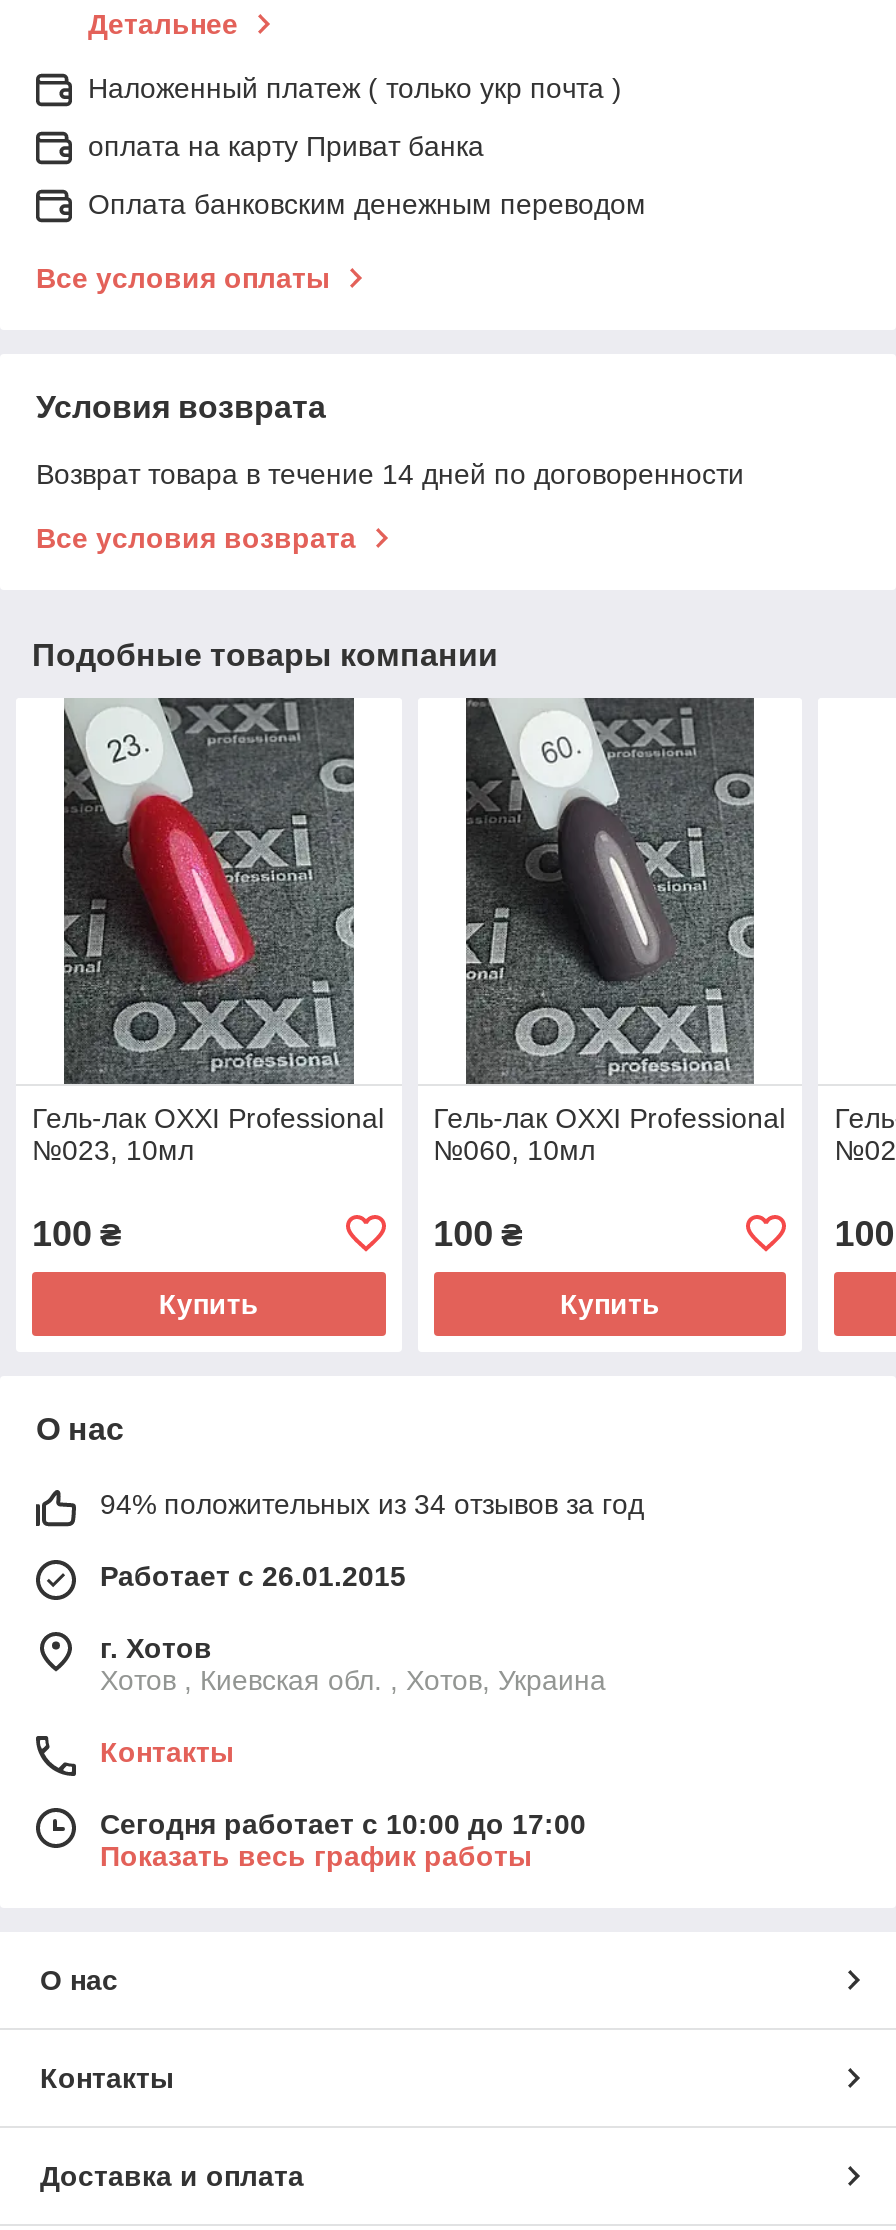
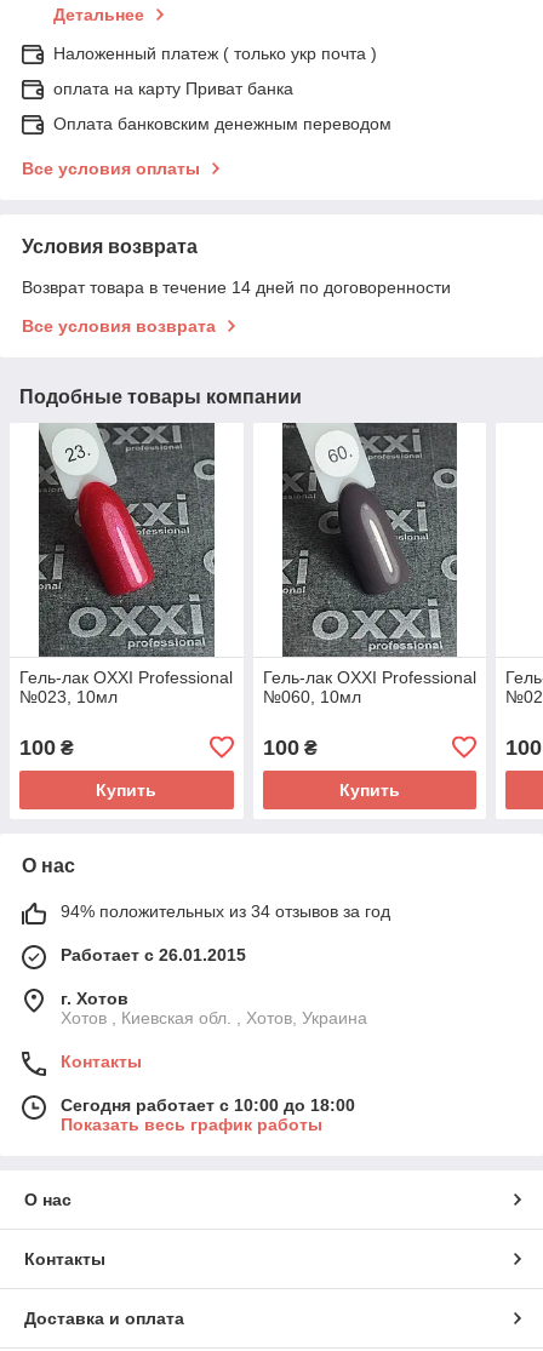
- Сегодня работает с 10:00 до 17:00
+ Сегодня работает с 10:00 до 18:00
